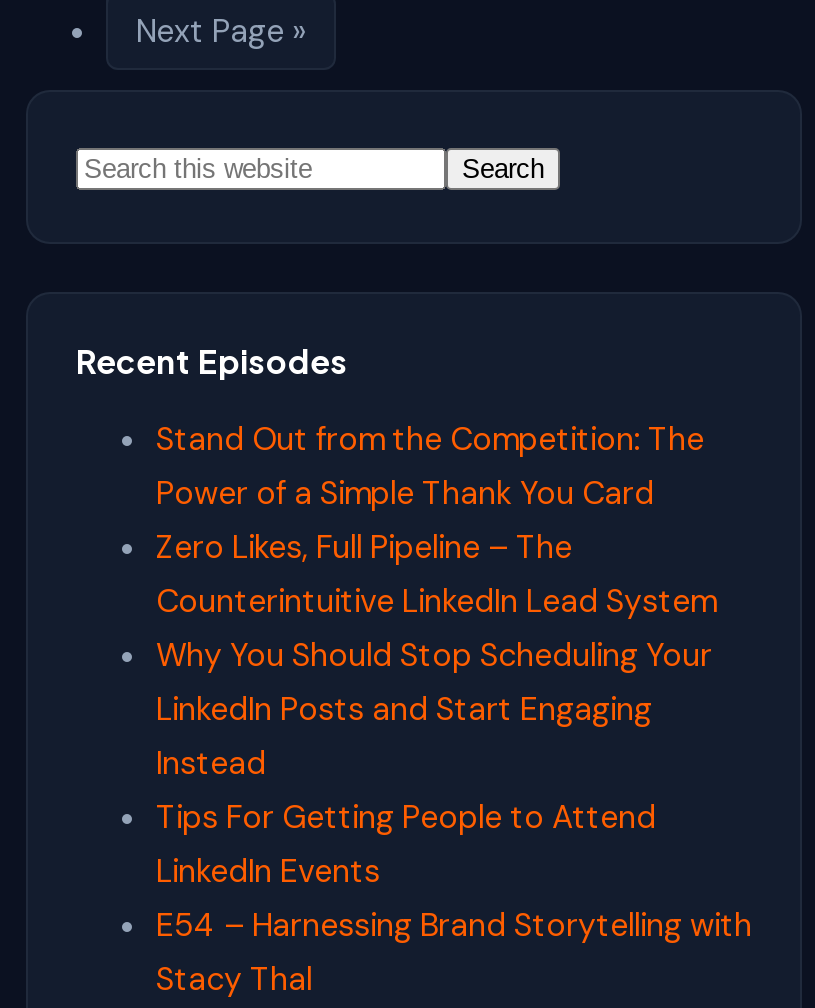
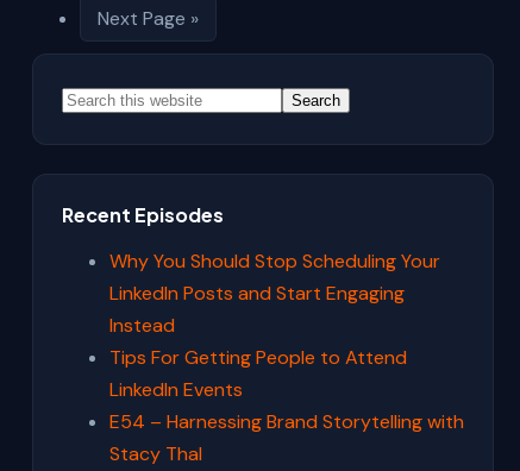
- Stand Out from the Competition: The
- Power of a Simple Thank You Card
- Zero Likes, Full Pipeline – The
- Counterintuitive LinkedIn Lead System
